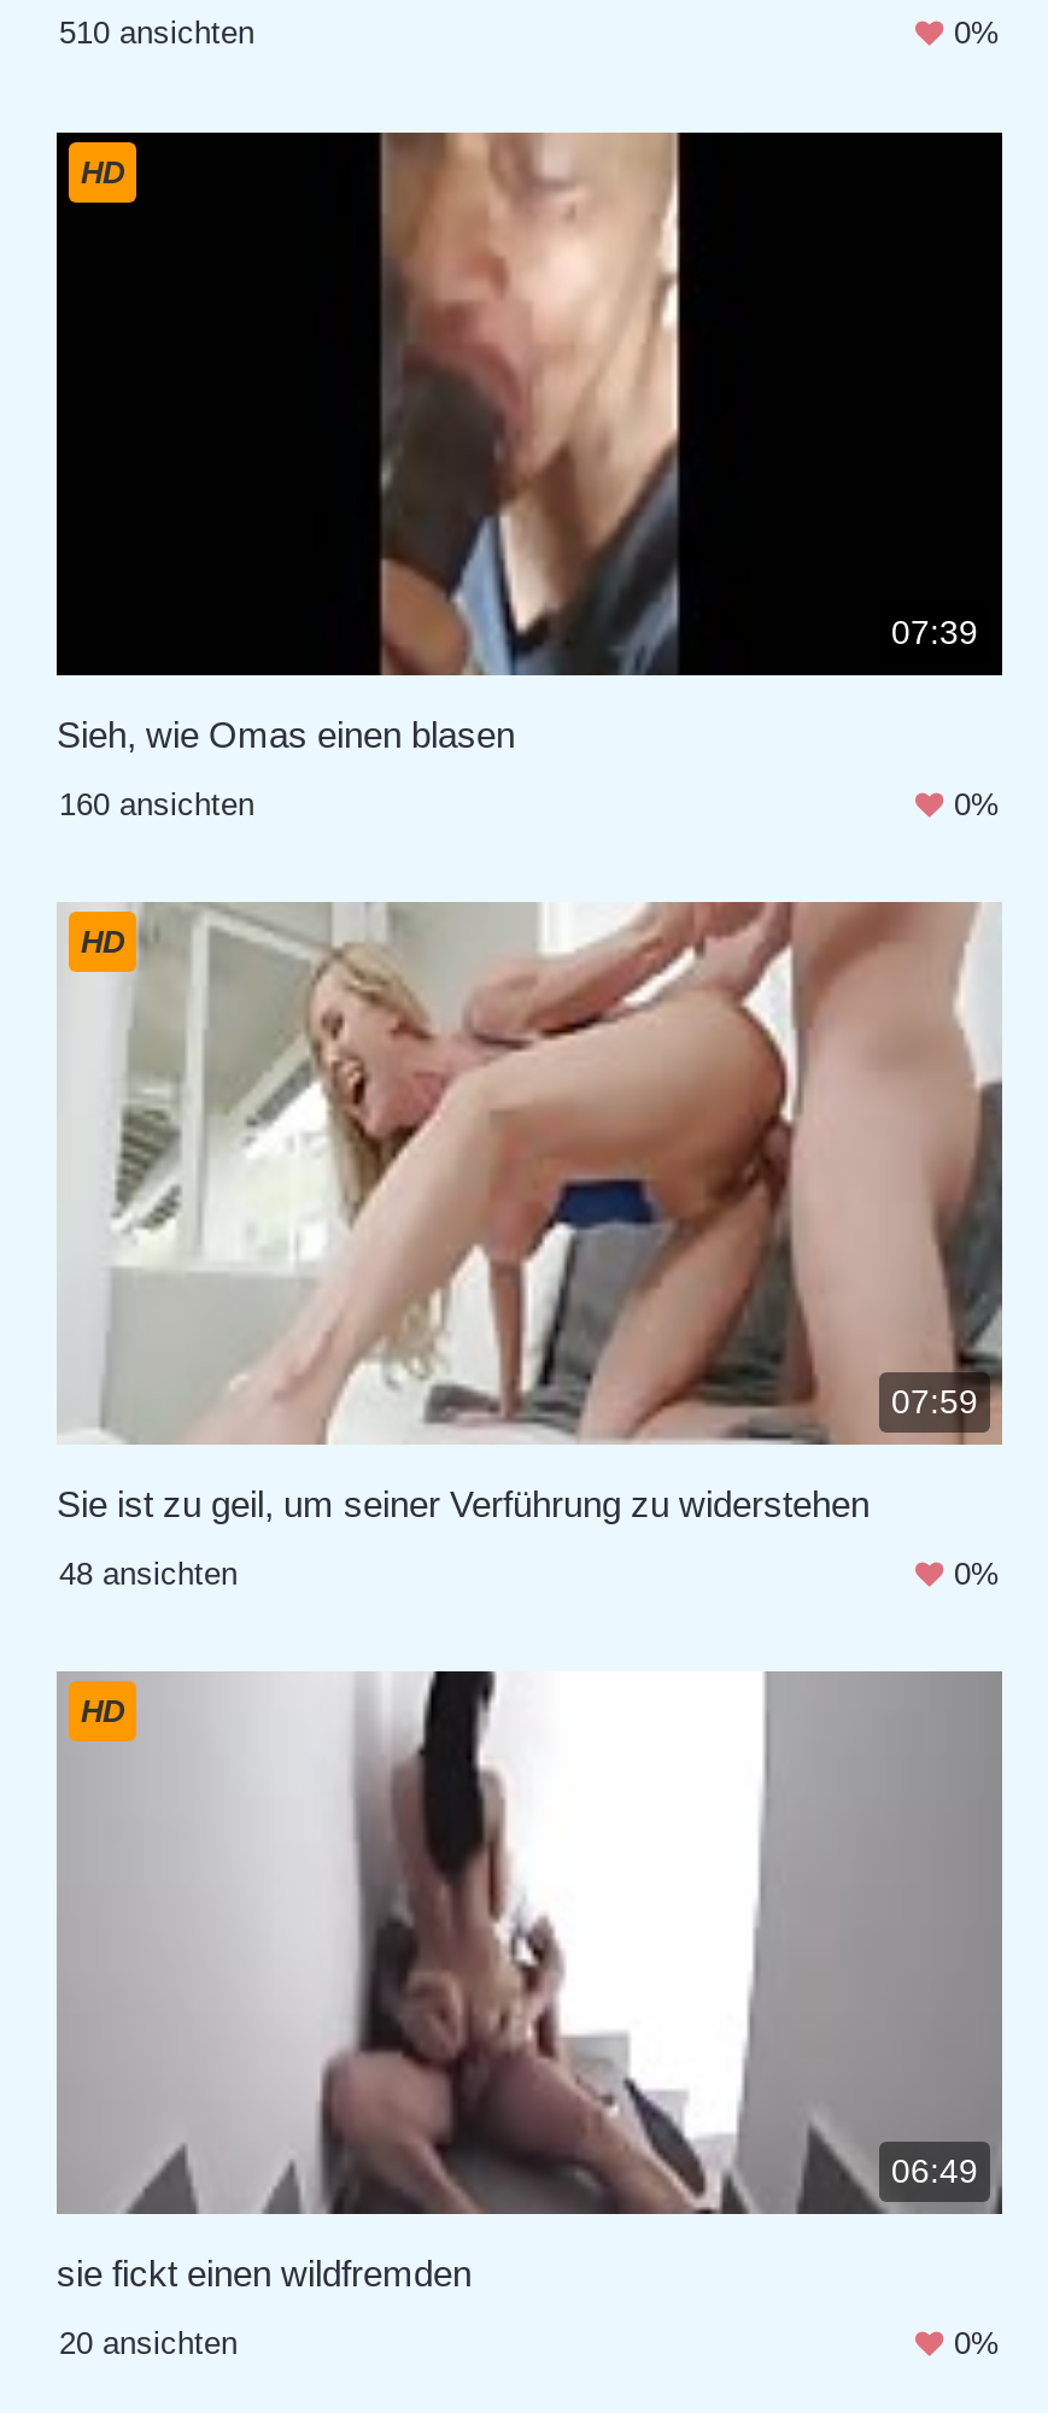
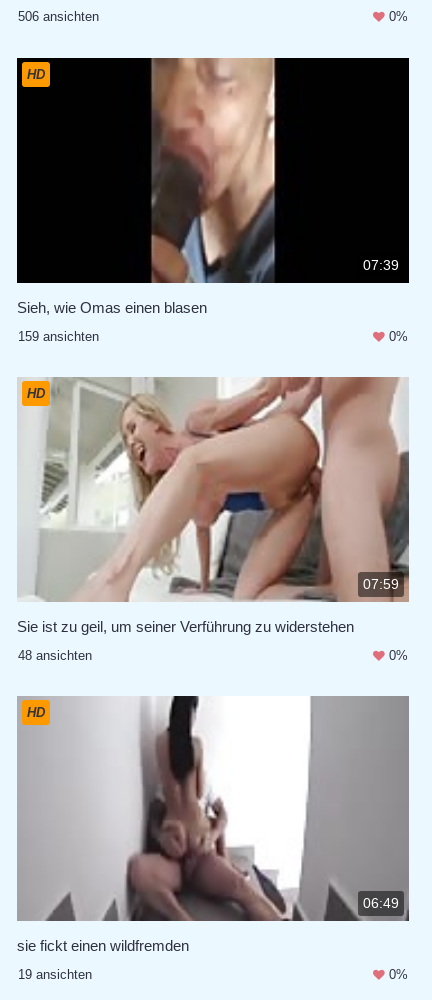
- 510 ansichten
+ 506 ansichten

- 160 ansichten
+ 159 ansichten

- 20 ansichten
+ 19 ansichten
